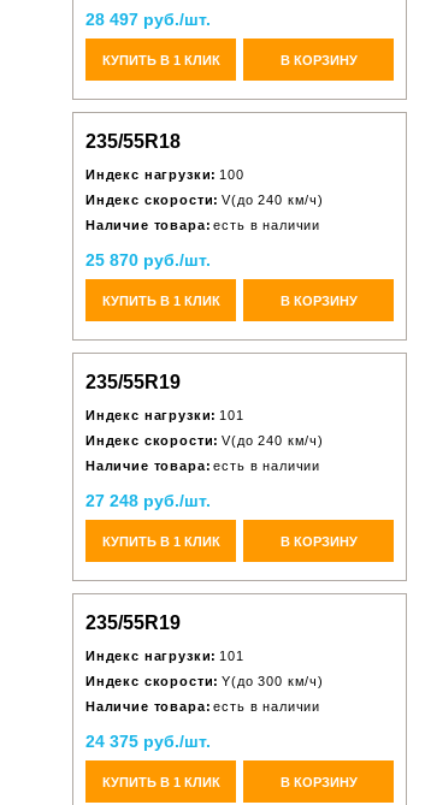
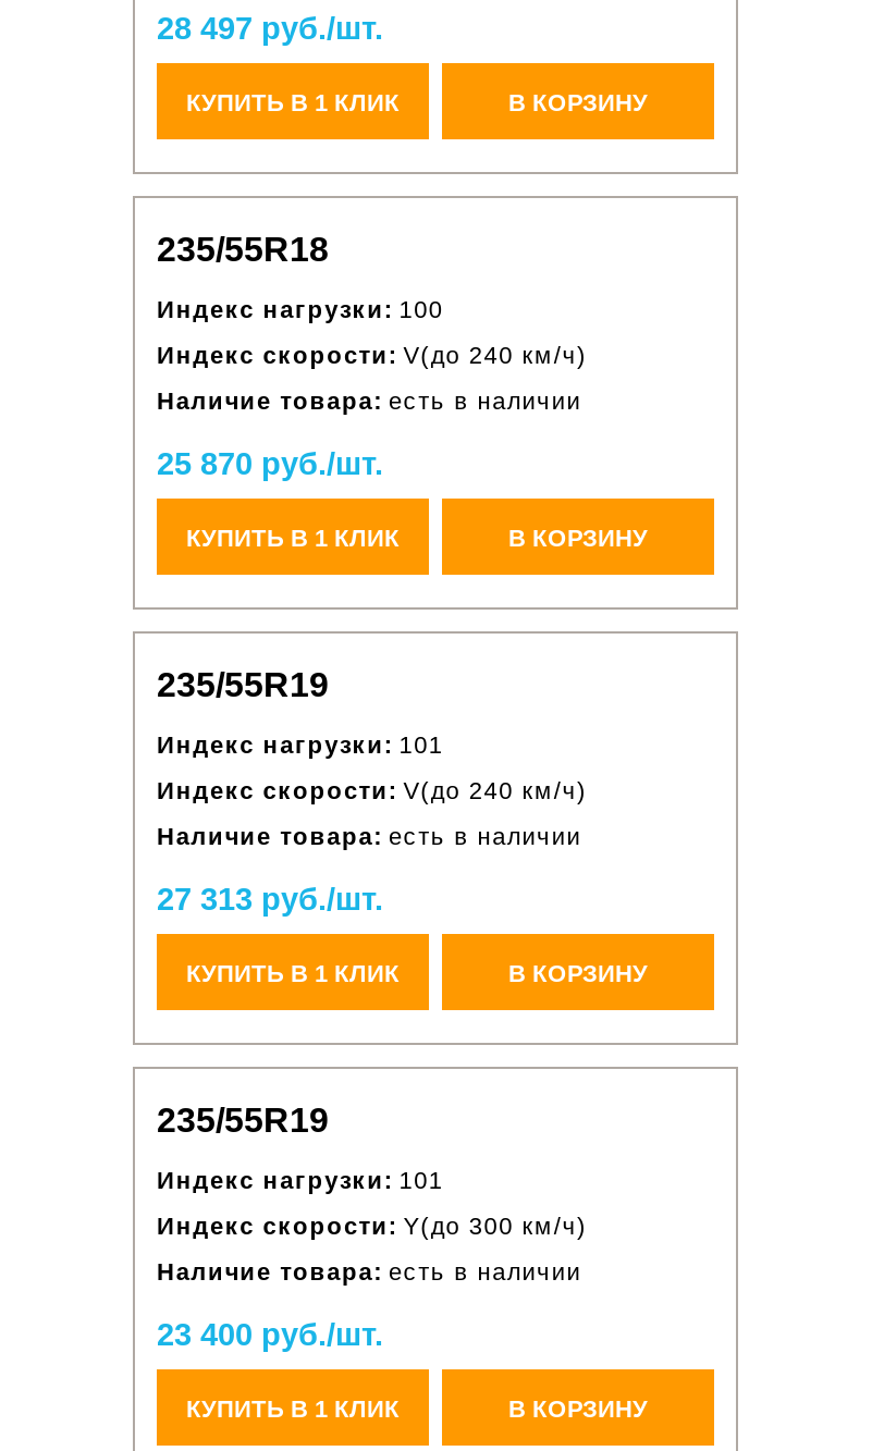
- 27 248 руб./шт.
+ 27 313 руб./шт.

- 24 375 руб./шт.
+ 23 400 руб./шт.
